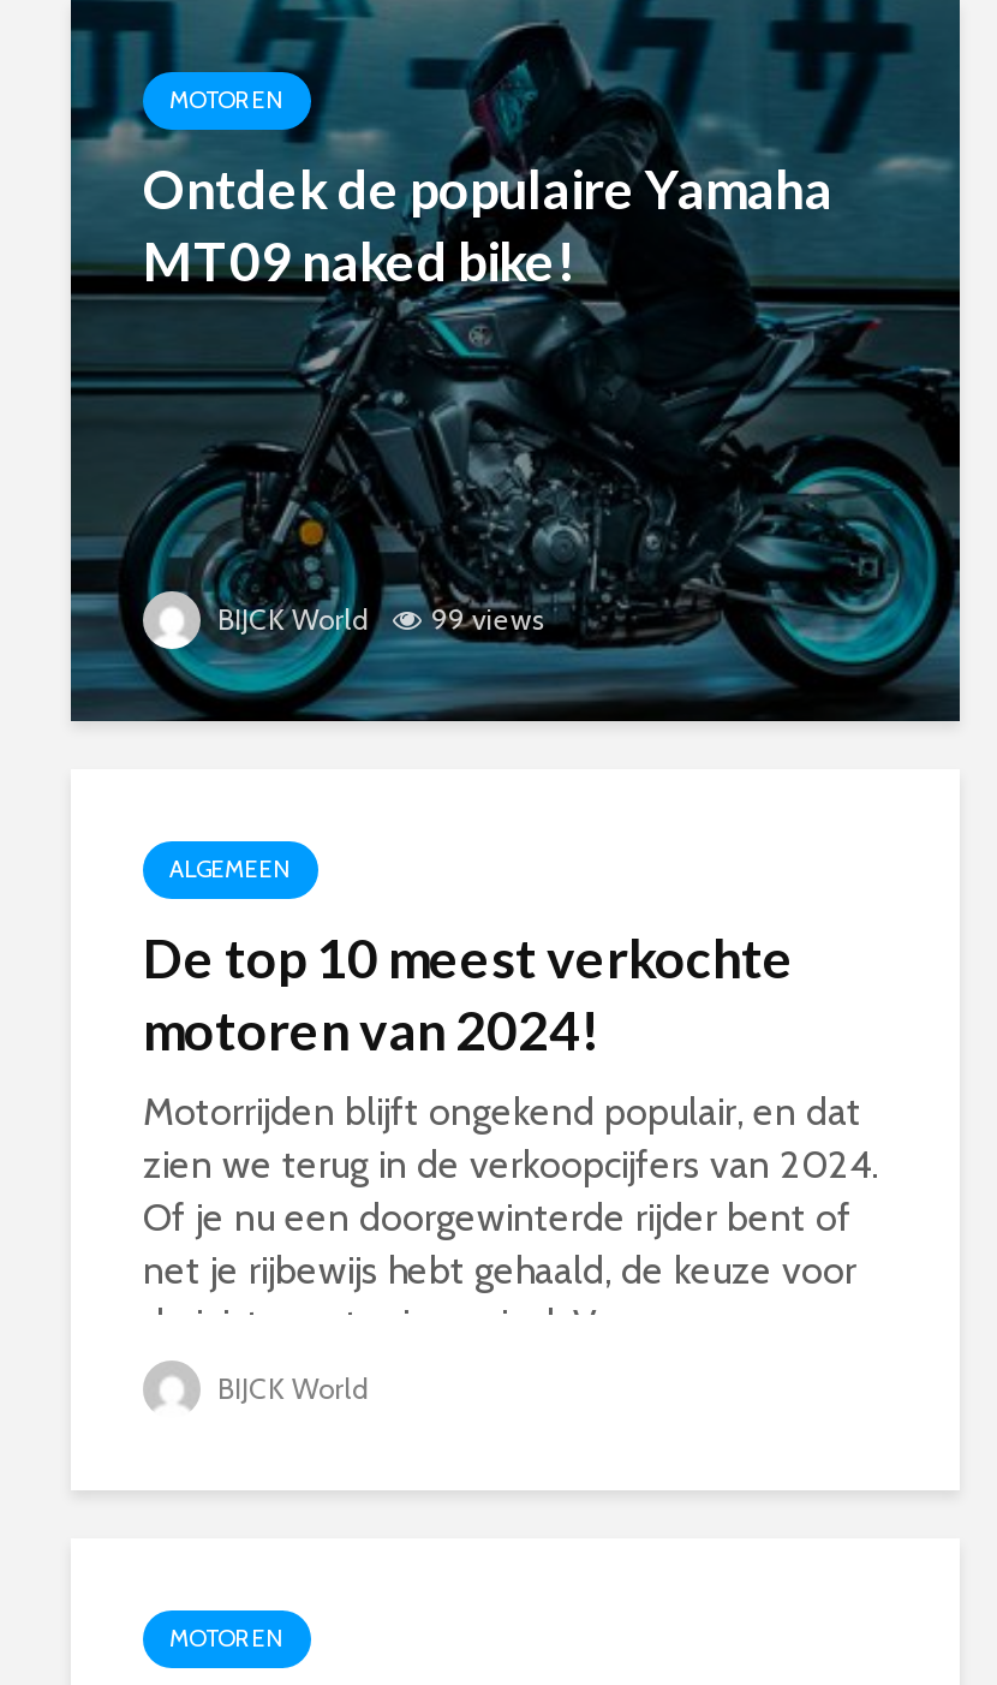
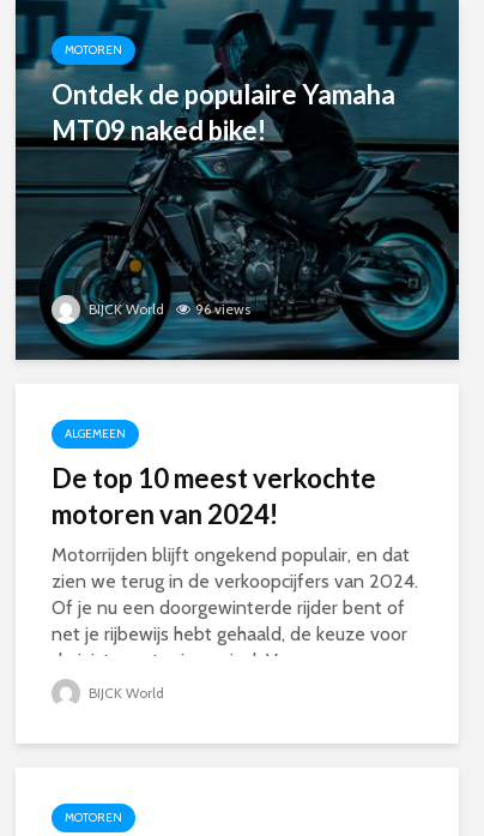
- BIJCK World 99 views
+ BIJCK World 96 views
